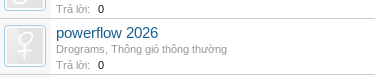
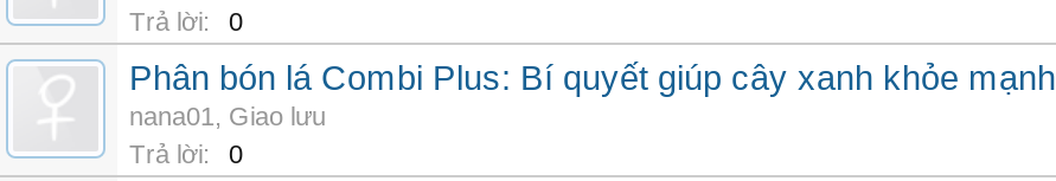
- powerflow 2026
- Drograms, Thông gió thông thường
+ Phân bón lá Combi Plus: Bí quyết giúp cây xanh khỏe mạnh
+ nana01, Giao lưu
